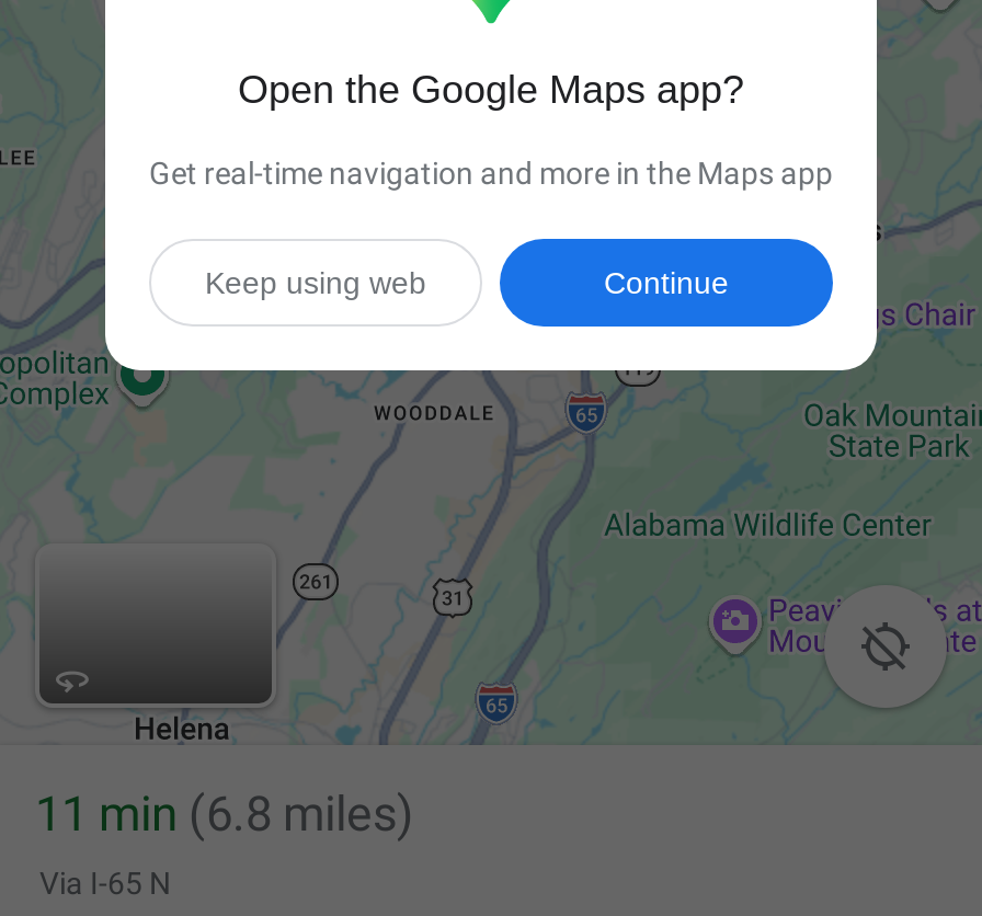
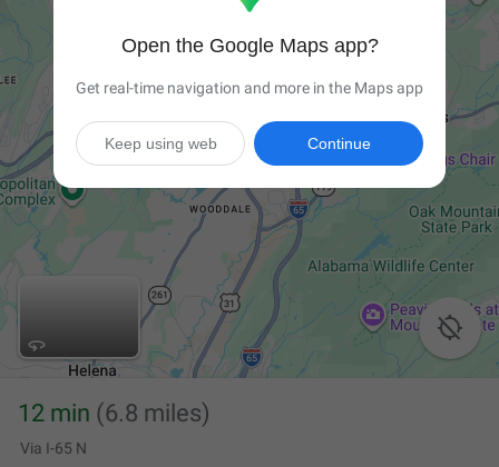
- 11 min (6.8 miles)
+ 12 min (6.8 miles)
